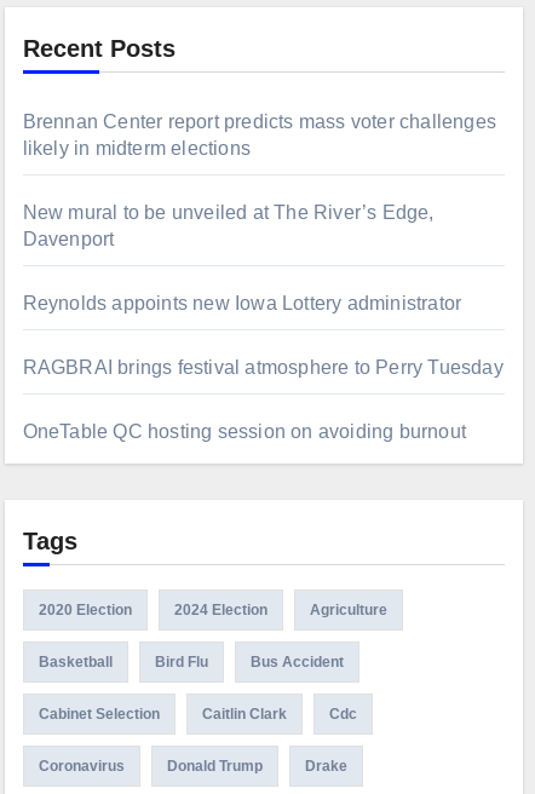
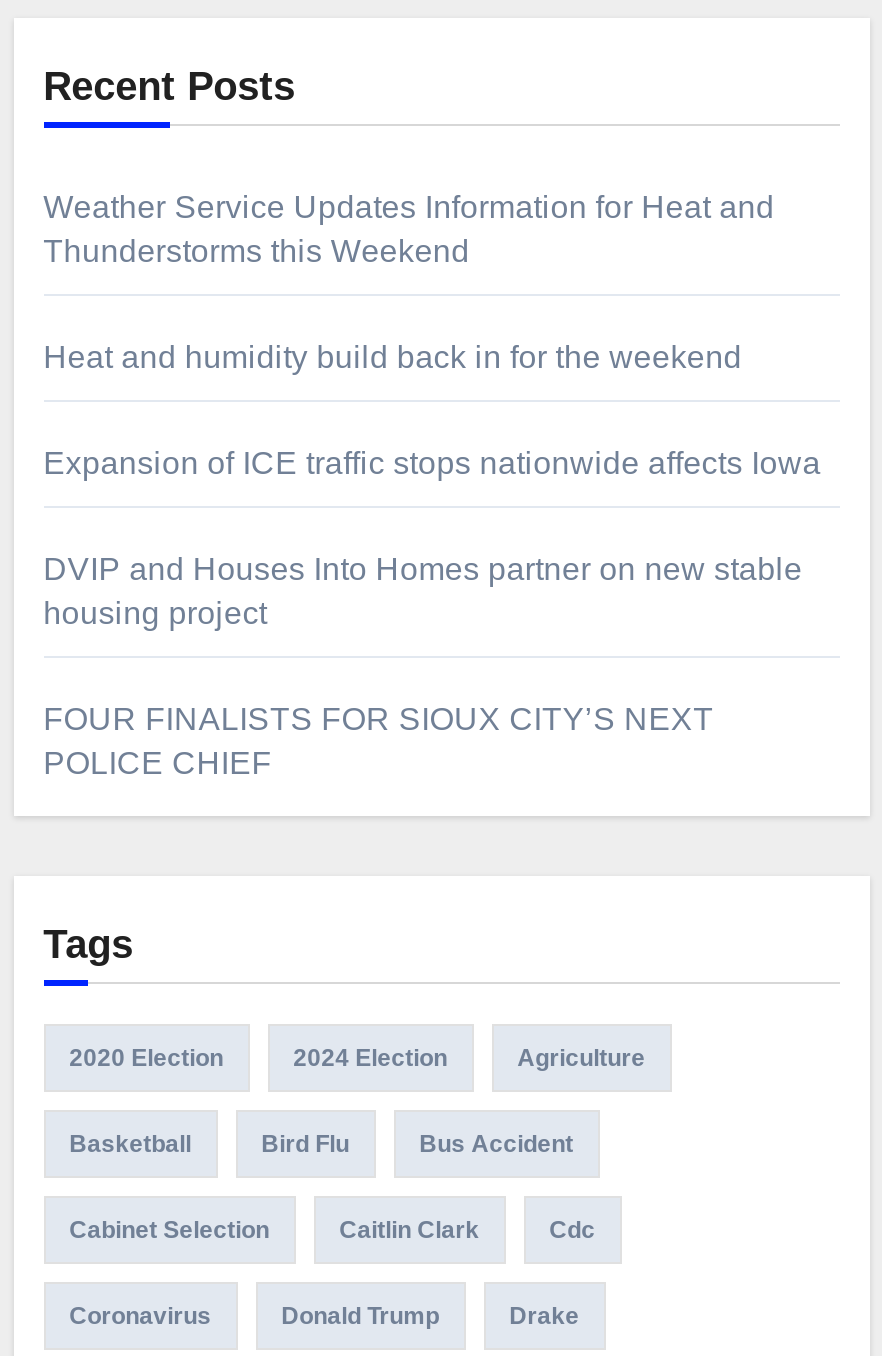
- Brennan Center report predicts mass voter challenges
- likely in midterm elections
+ Weather Service Updates Information for Heat and
+ Thunderstorms this Weekend

- New mural to be unveiled at The River’s Edge,
- Davenport
+ Heat and humidity build back in for the weekend

- Reynolds appoints new Iowa Lottery administrator
+ Expansion of ICE traffic stops nationwide affects Iowa

- RAGBRAI brings festival atmosphere to Perry Tuesday
+ DVIP and Houses Into Homes partner on new stable
+ housing project

- OneTable QC hosting session on avoiding burnout
+ FOUR FINALISTS FOR SIOUX CITY’S NEXT
+ POLICE CHIEF
